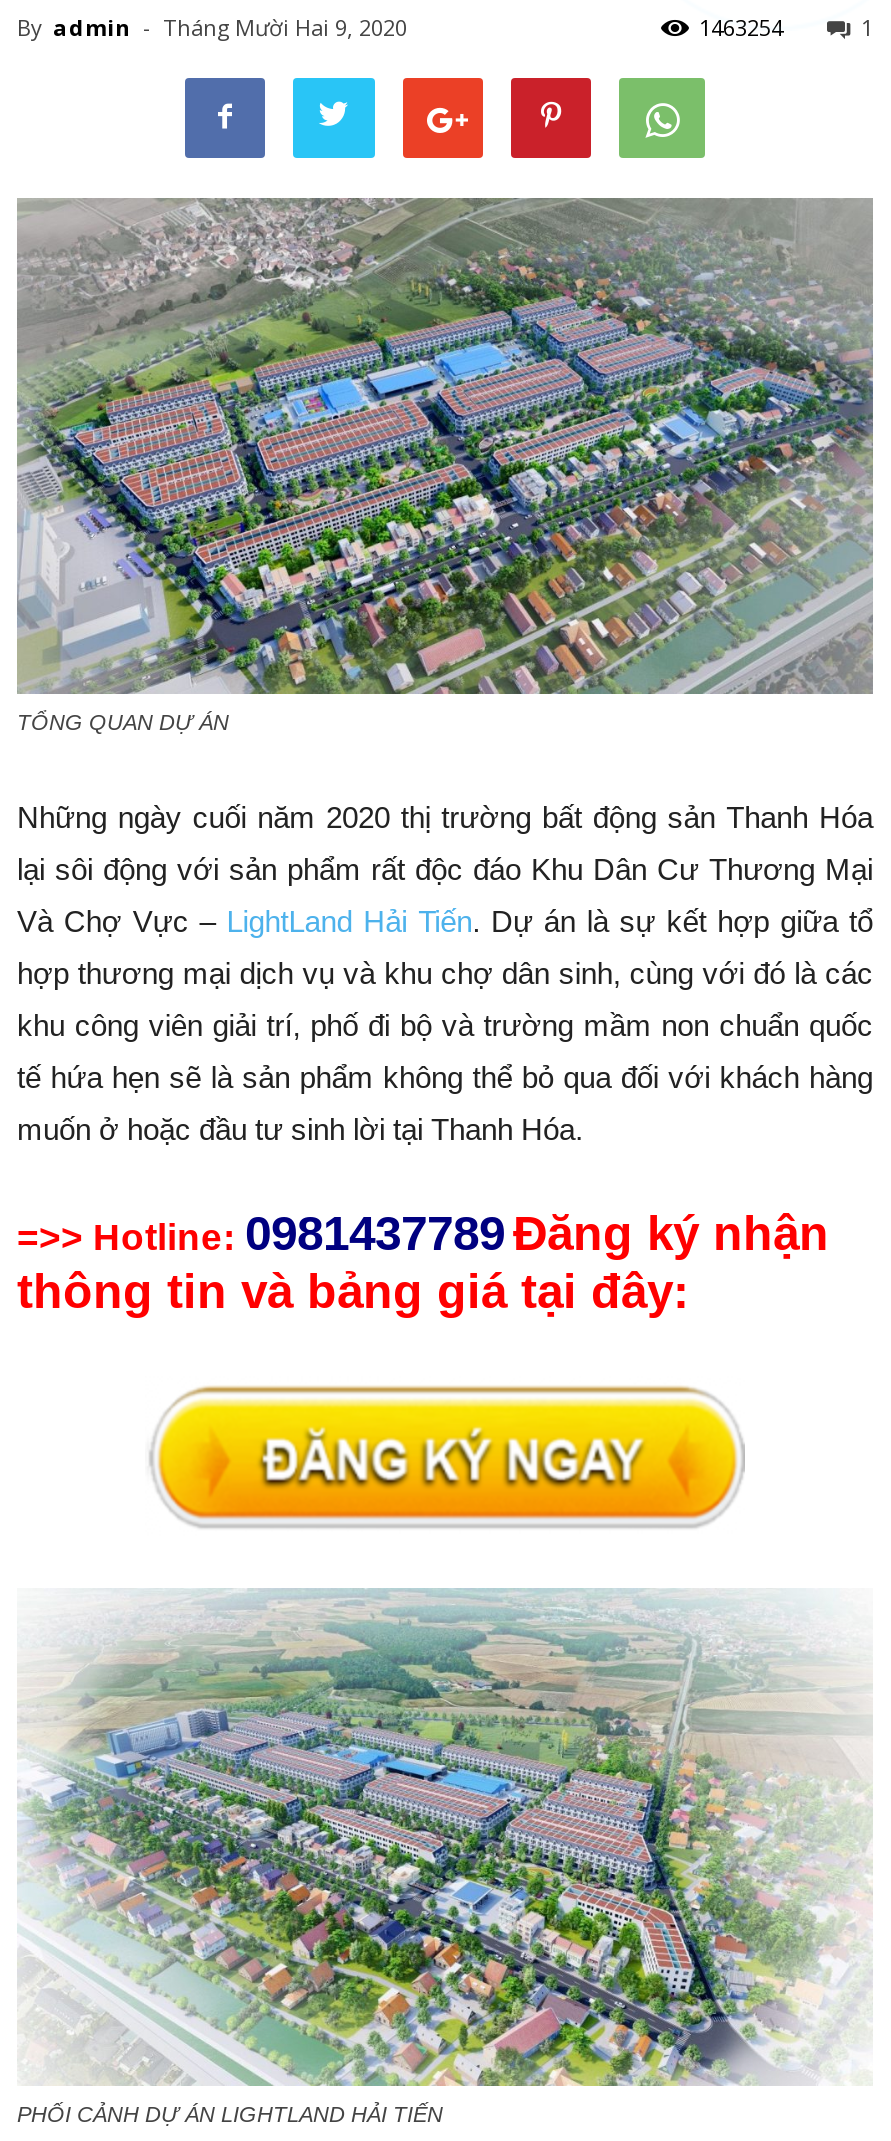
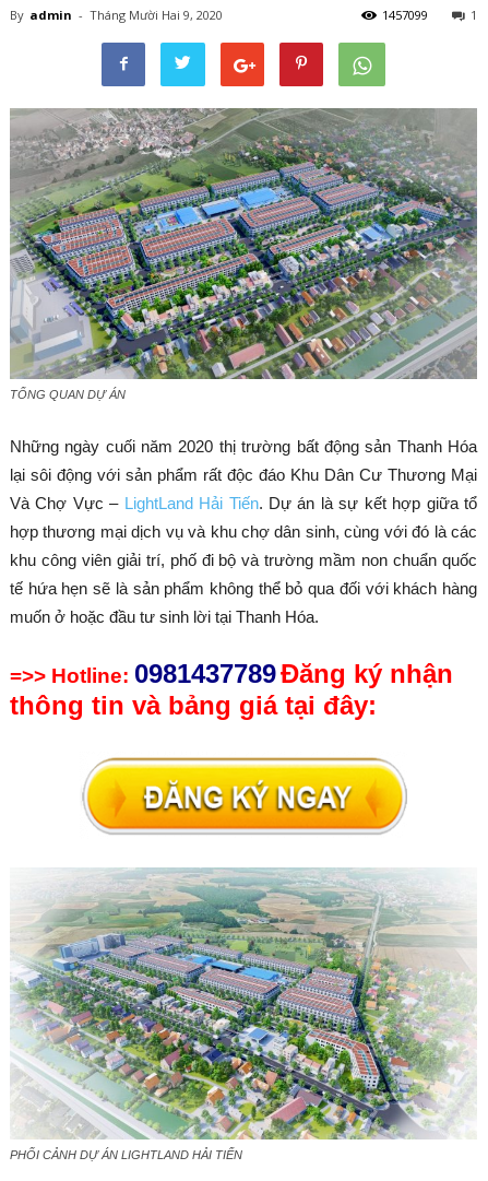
- 1463254
+ 1457099
